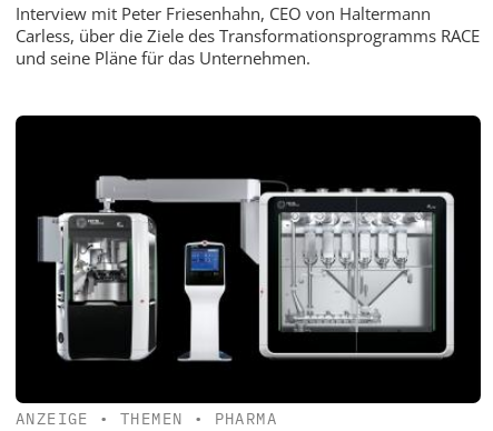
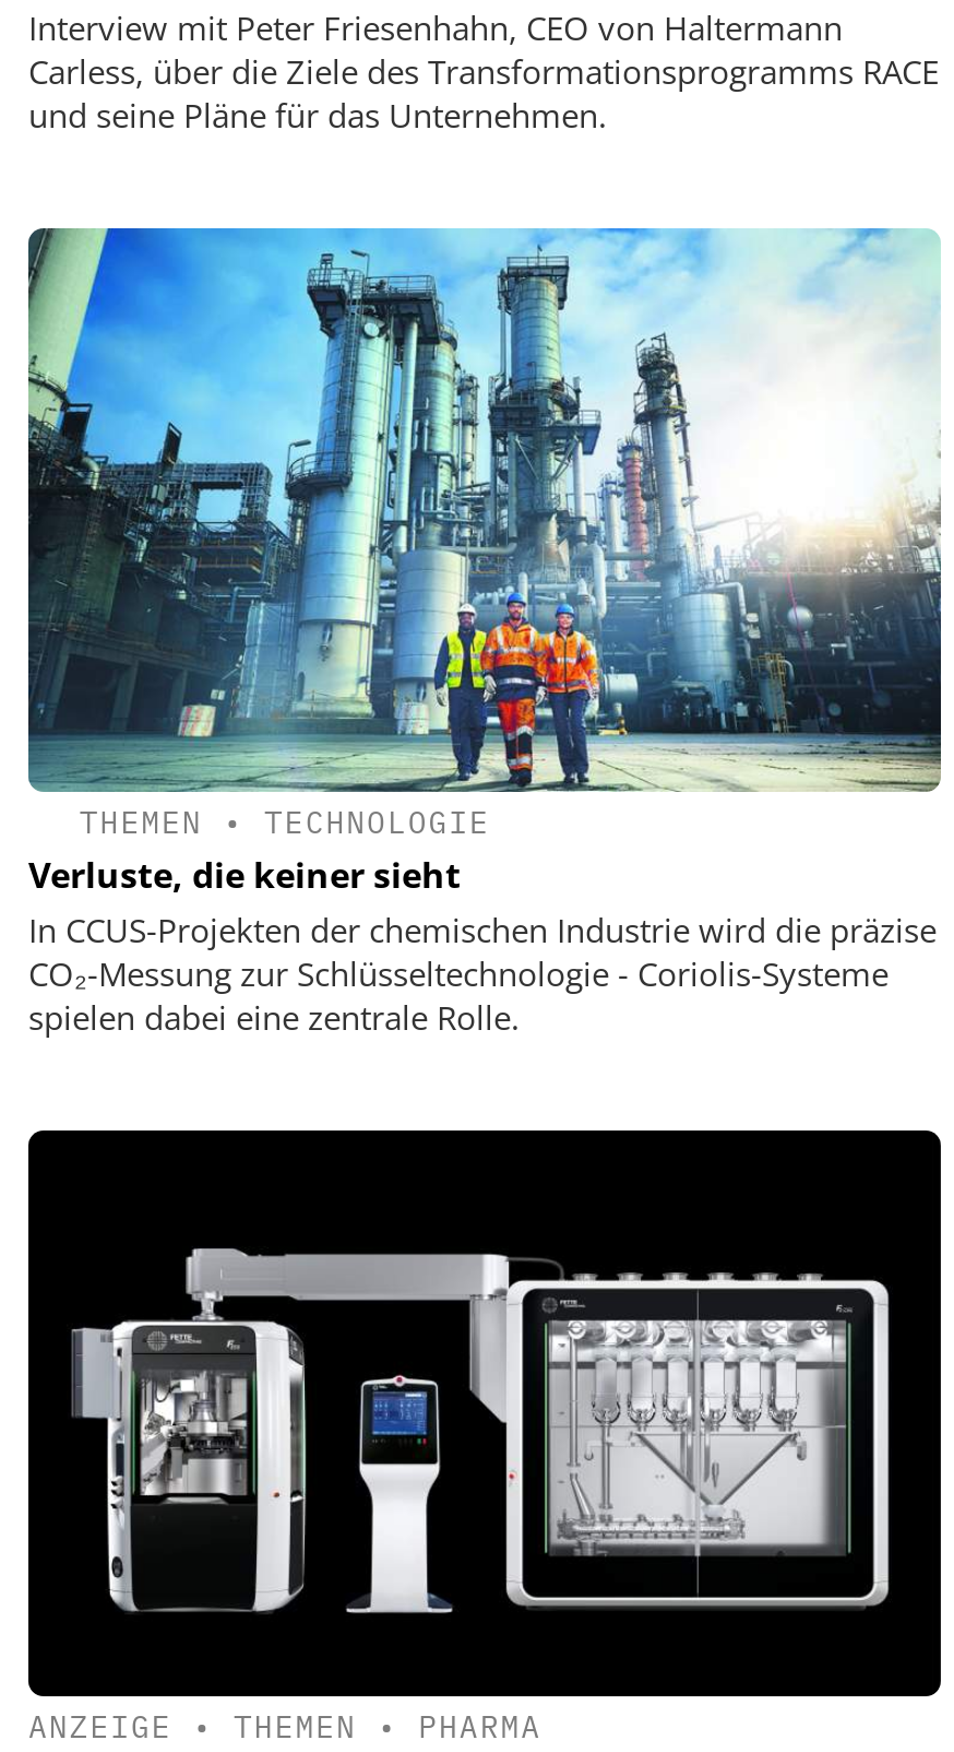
+ [image]
+ THEMEN • TECHNOLOGIE
+ Verluste, die keiner sieht
+ In CCUS-Projekten der chemischen Industrie wird die präzise
+ CO₂-Messung zur Schlüsseltechnologie - Coriolis-Systeme
+ spielen dabei eine zentrale Rolle.
